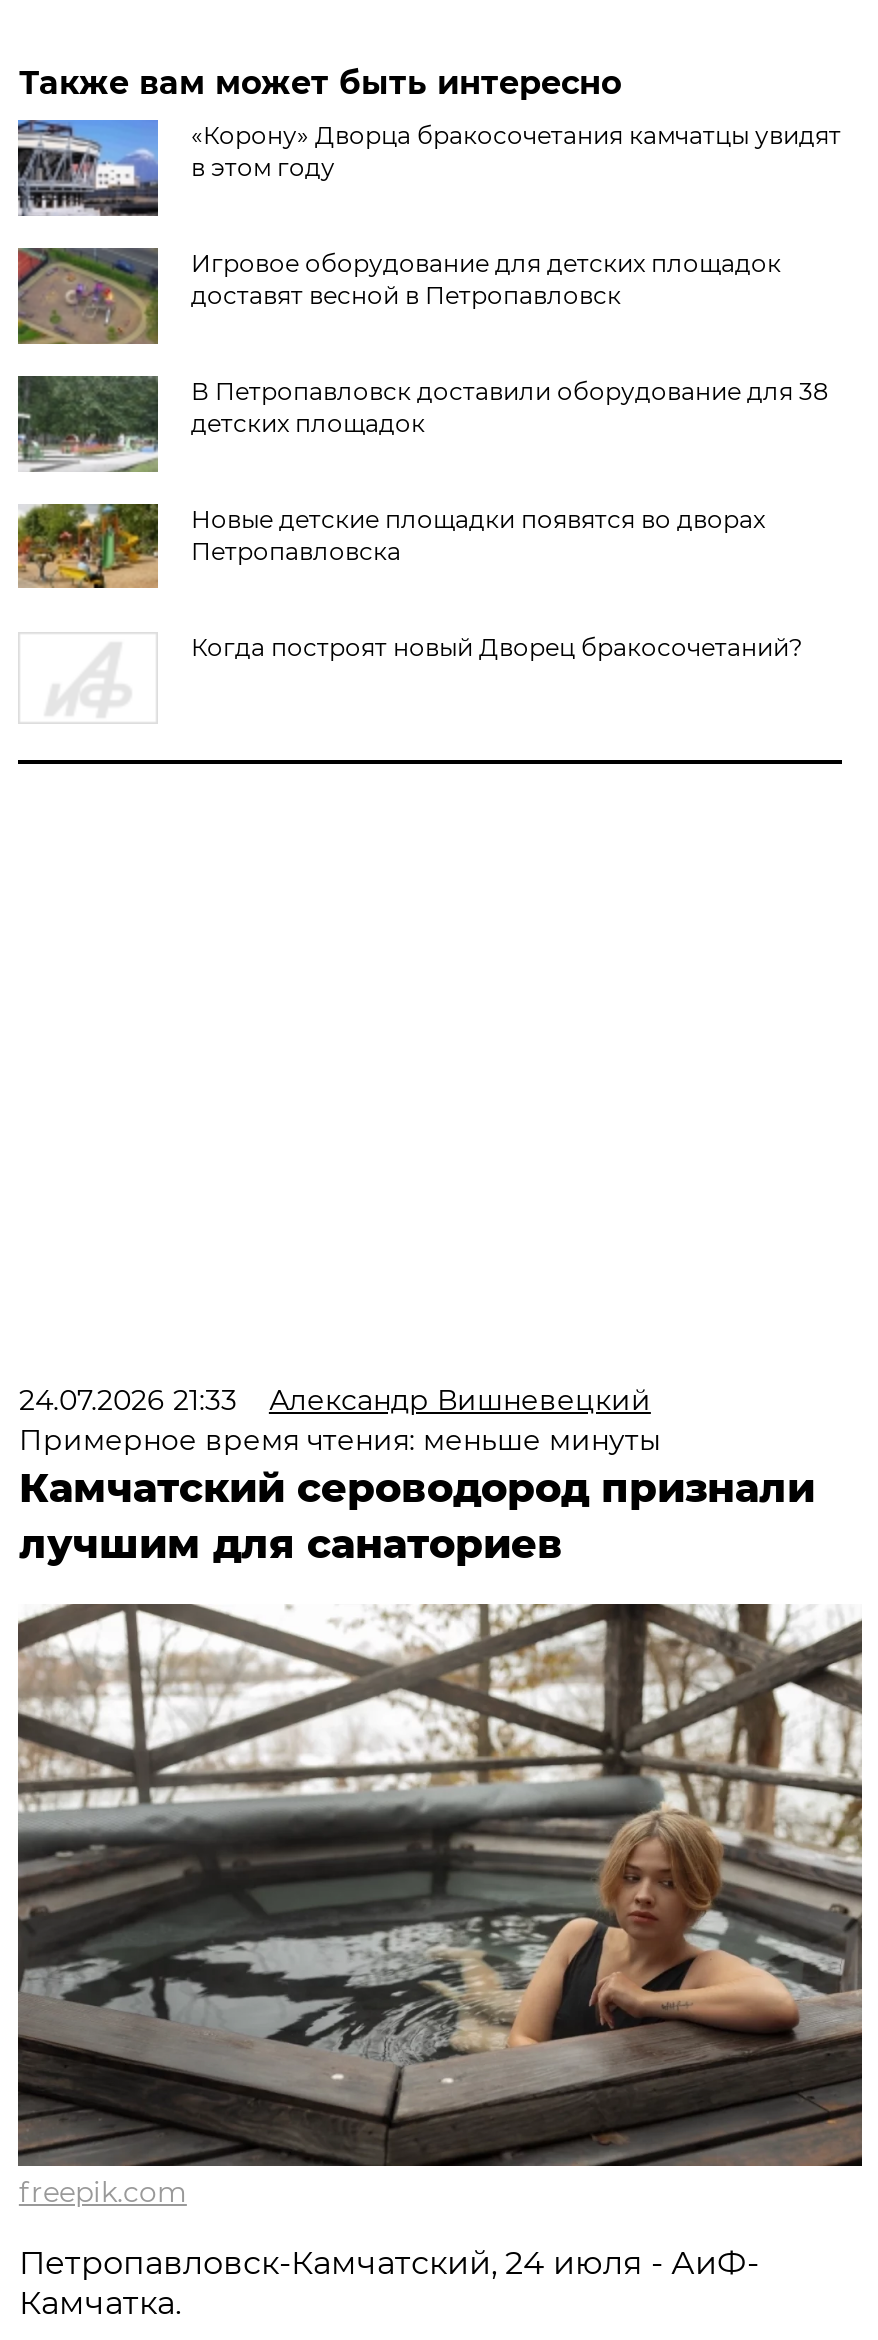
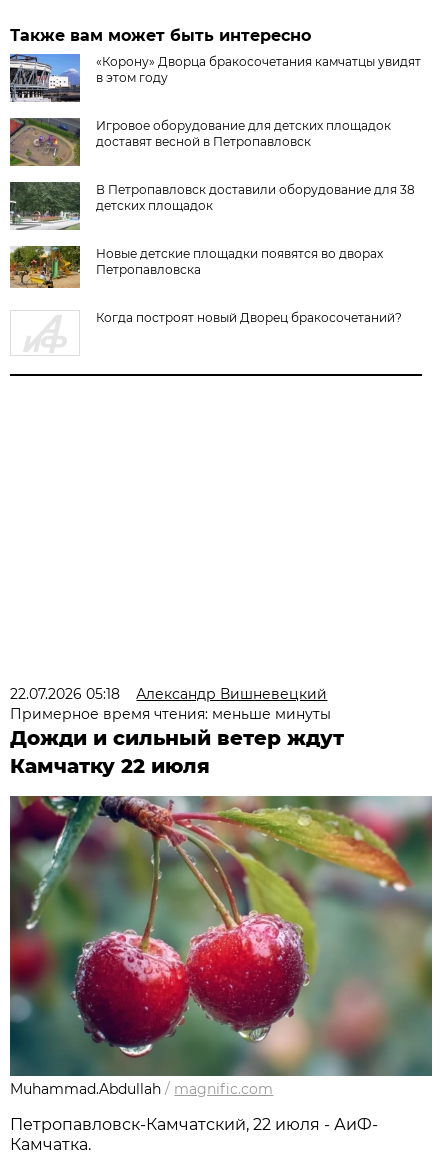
- 24.07.2026 21:33 Александр Вишневецкий
+ 22.07.2026 05:18 Александр Вишневецкий

- Камчатский сероводород признали
- лучшим для санаториев
+ Дожди и сильный ветер ждут
+ Камчатку 22 июля

- [image]
- freepik.com
+ [image]
+ Muhammad.Abdullah / magnific.com

- Петропавловск-Камчатский, 24 июля - АиФ-
+ Петропавловск-Камчатский, 22 июля - АиФ-
